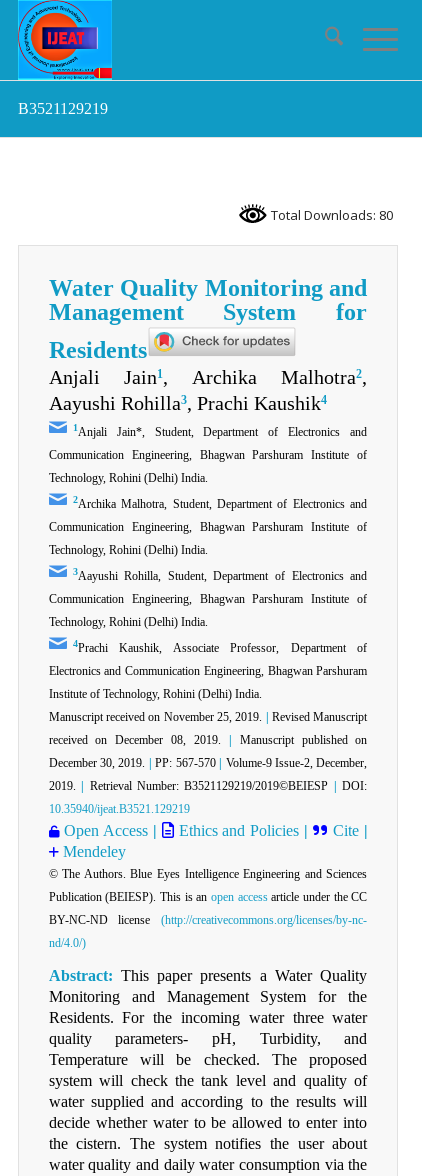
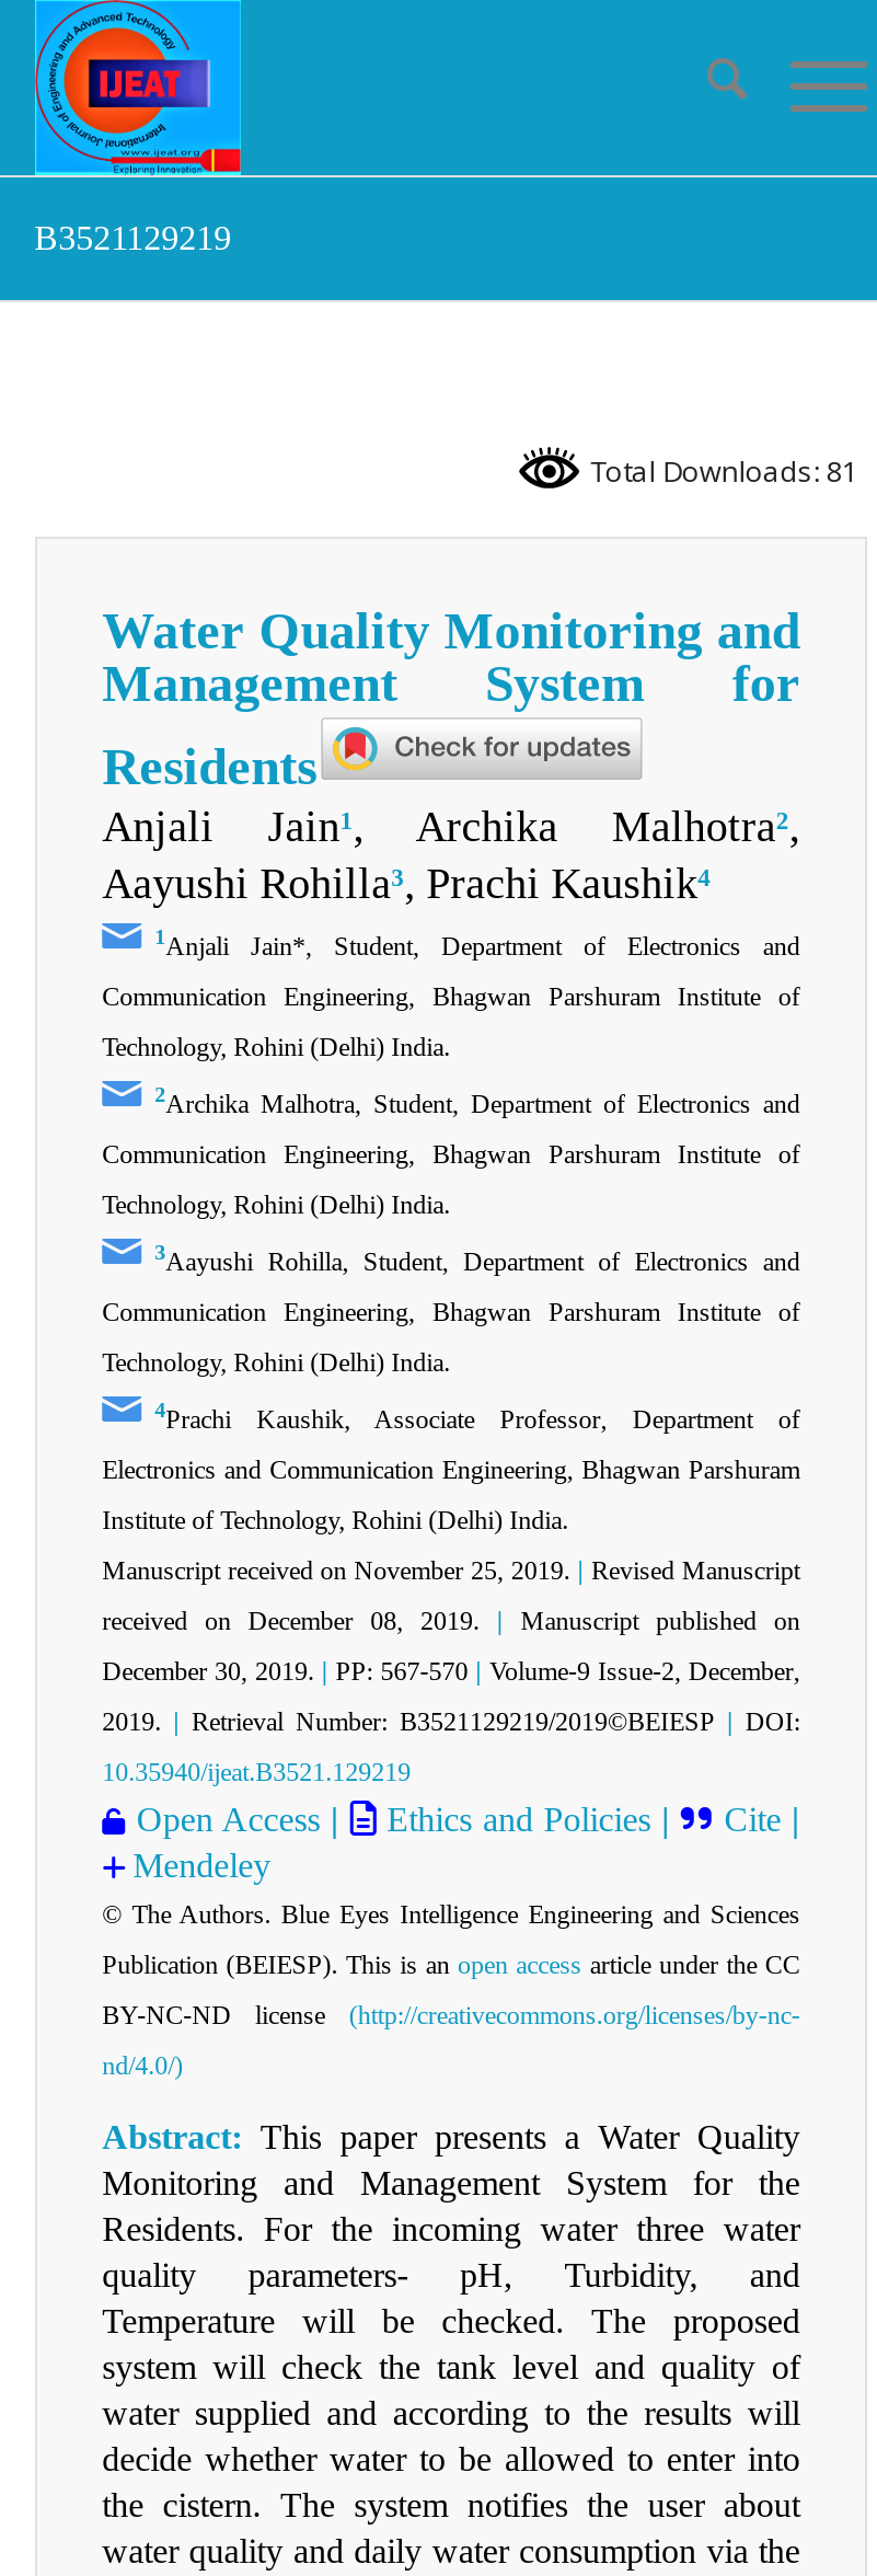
- Total Downloads: 80
+ Total Downloads: 81
